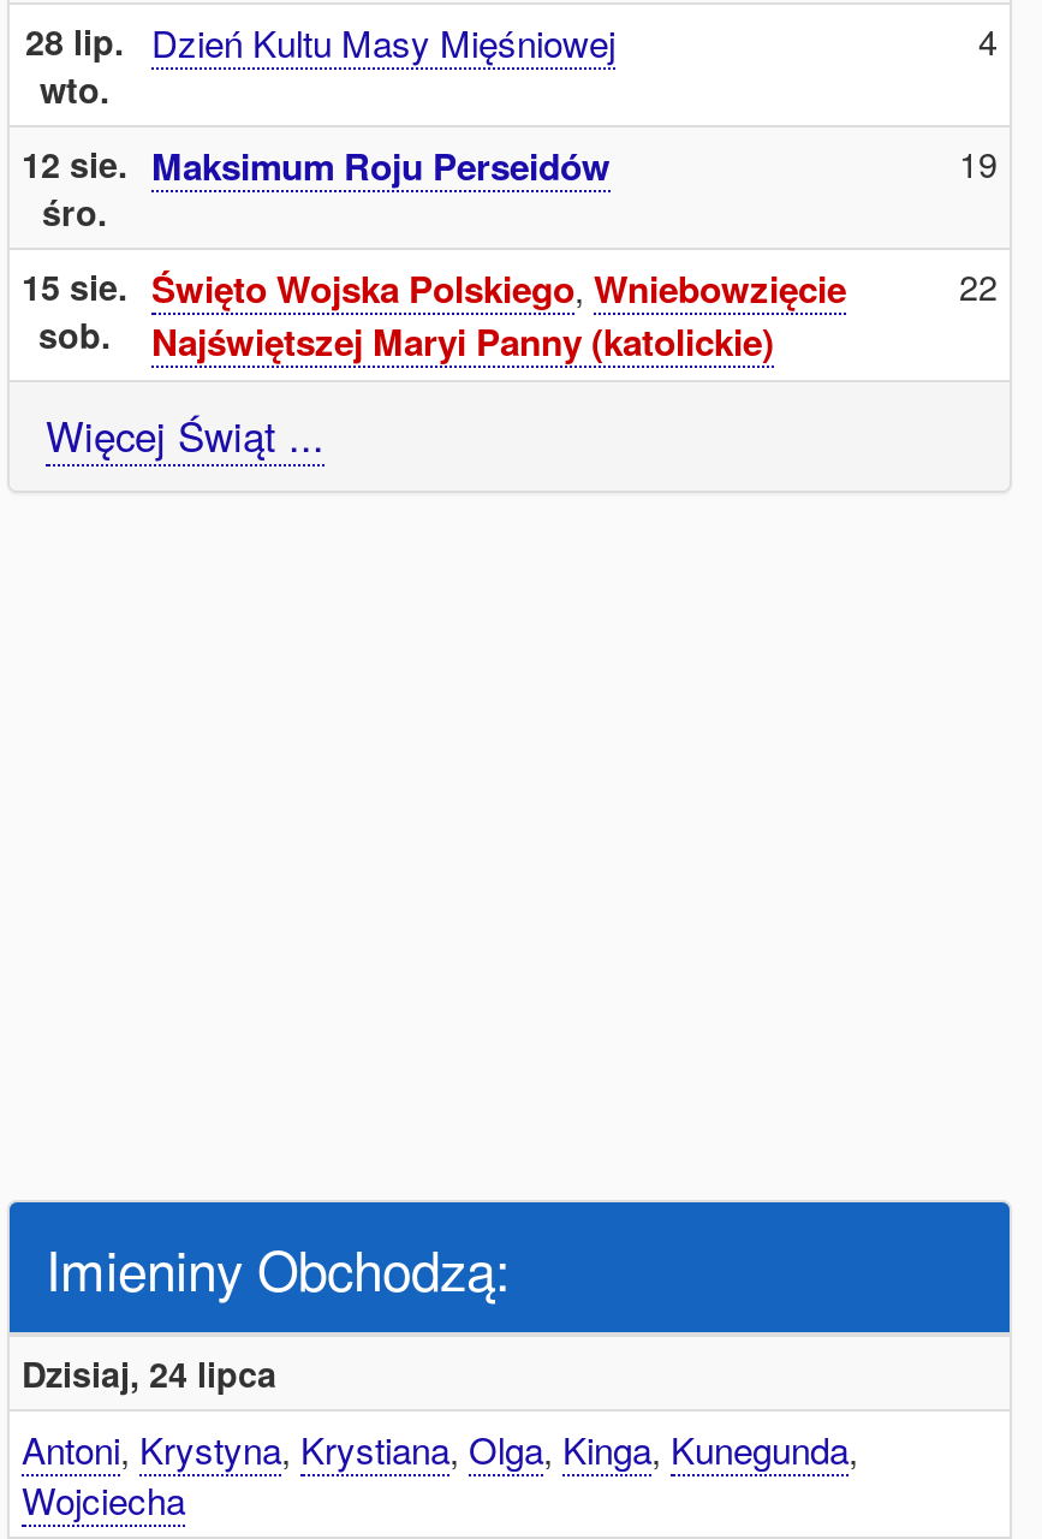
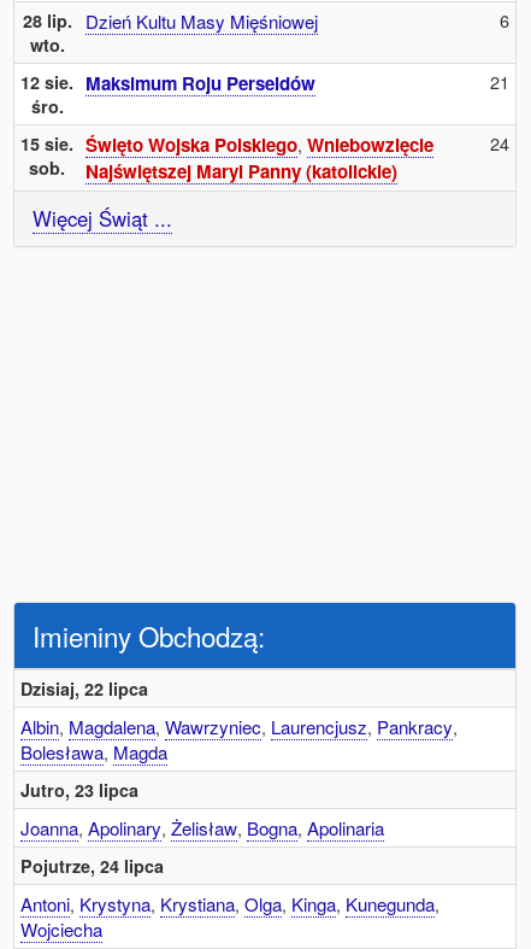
- 4
+ 6

- 19
+ 21

- 22
+ 24

- Dzisiaj, 24 lipca
+ Dzisiaj, 22 lipca
+ Albin, Magdalena, Wawrzyniec, Laurencjusz, Pankracy,
+ Bolesława,Magda
+ Jutro, 23 lipca
+ Joanna, Apolinary, Żelisław, Bogna, Apolinaria
+ Pojutrze, 24 lipca
